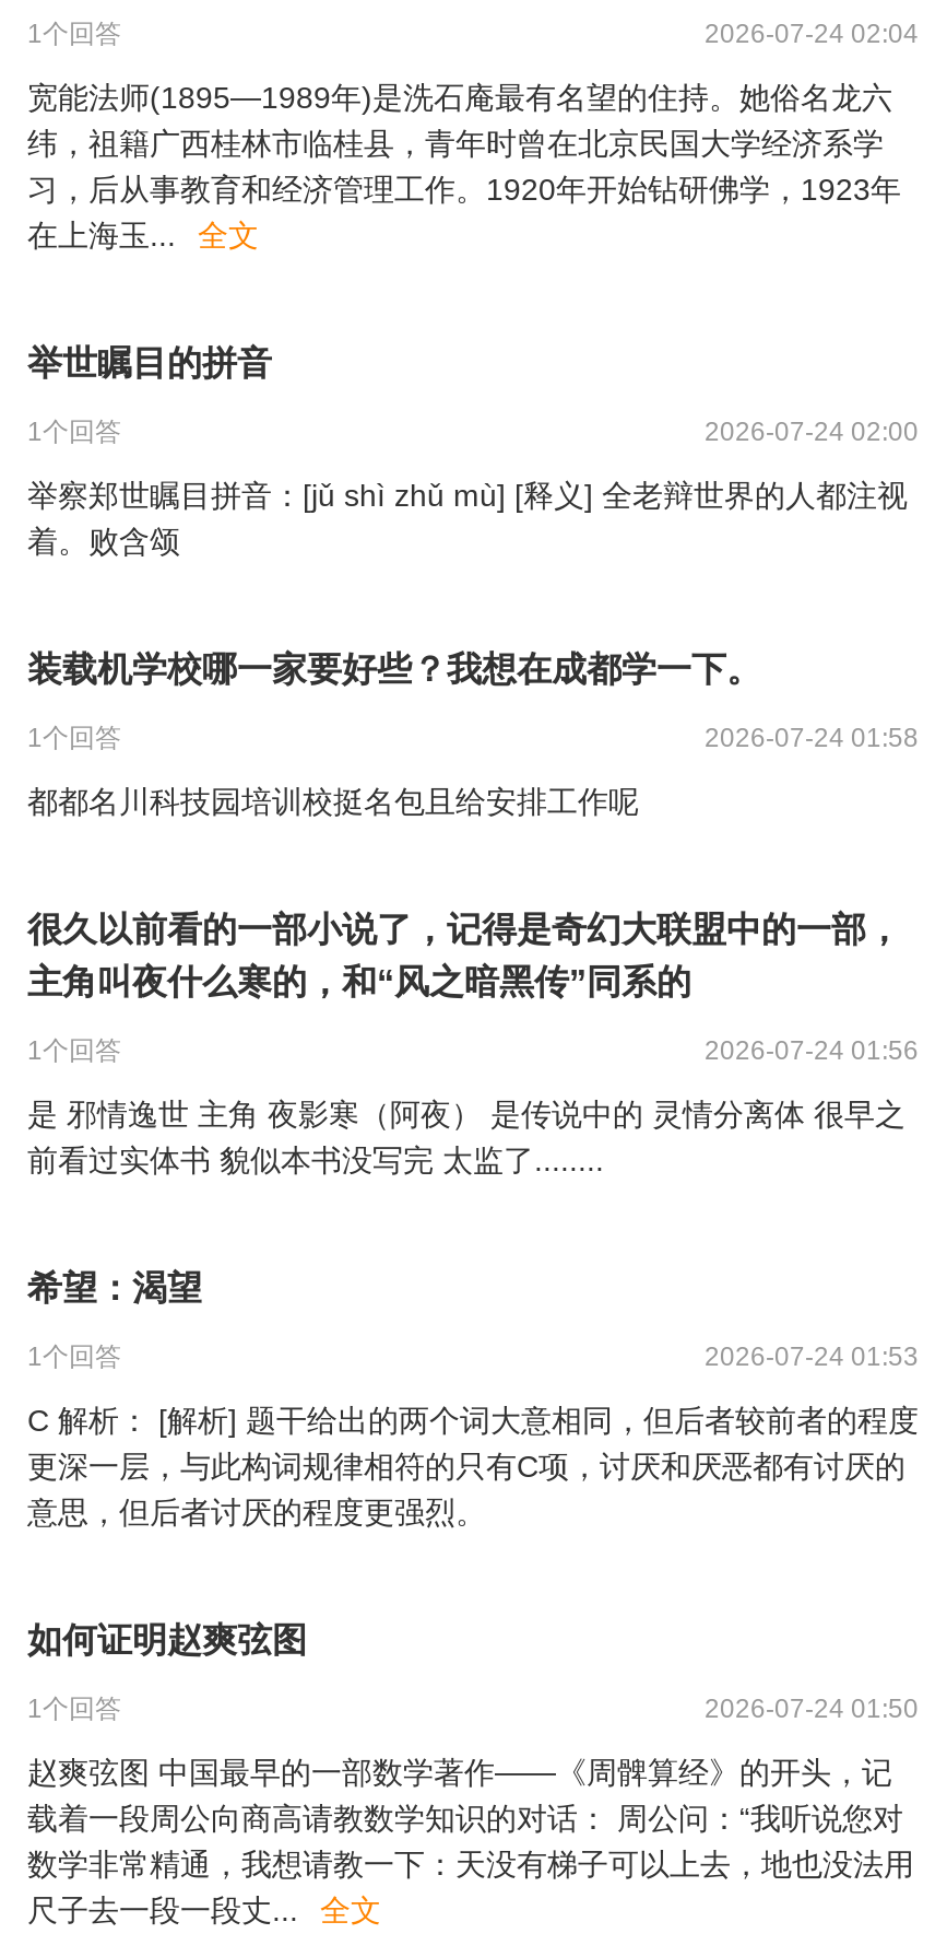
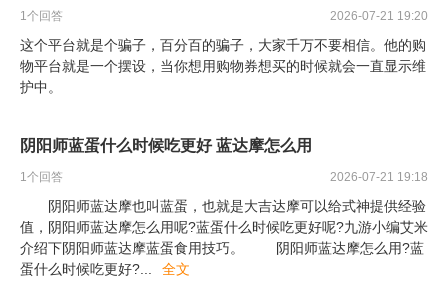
- 2026-07-24 02:04
+ 2026-07-21 19:20

- 宽能法师(1895—1989年)是洗石庵最有名望的住持。她俗名龙六
- 纬，祖籍广西桂林市临桂县，青年时曾在北京民国大学经济系学
- 习，后从事教育和经济管理工作。1920年开始钻研佛学，1923年
- 在上海玉...
- 全文
+ 这个平台就是个骗子，百分百的骗子，大家千万不要相信。他的购
+ 物平台就是一个摆设，当你想用购物券想买的时候就会一直显示维
+ 护中。

- 举世瞩目的拼音
+ 阴阳师蓝蛋什么时候吃更好 蓝达摩怎么用

- 2026-07-24 02:00
- 举察郑世瞩目拼音：[jǔ shì zhǔ mù] [释义] 全老辩世界的人都注视
- 着。败含颂
- 装载机学校哪一家要好些？我想在成都学一下。
- 1个回答
- 2026-07-24 01:58
- 都都名川科技园培训校挺名包且给安排工作呢
- 很久以前看的一部小说了，记得是奇幻大联盟中的一部，
- 主角叫夜什么寒的，和“风之暗黑传”同系的
- 1个回答
- 2026-07-24 01:56
- 是 邪情逸世 主角 夜影寒（阿夜） 是传说中的 灵情分离体 很早之
- 前看过实体书 貌似本书没写完 太监了........
- 希望：渴望
- 1个回答
- 2026-07-24 01:53
- C 解析： [解析] 题干给出的两个词大意相同，但后者较前者的程度
- 更深一层，与此构词规律相符的只有C项，讨厌和厌恶都有讨厌的
- 意思，但后者讨厌的程度更强烈。
- 如何证明赵爽弦图
- 1个回答
- 2026-07-24 01:50
- 赵爽弦图 中国最早的一部数学著作——《周髀算经》的开头，记
- 载着一段周公向商高请教数学知识的对话： 周公问：“我听说您对
- 数学非常精通，我想请教一下：天没有梯子可以上去，地也没法用
- 尺子去一段一段丈...
+ 2026-07-21 19:18
+ 阴阳师蓝达摩也叫蓝蛋，也就是大吉达摩可以给式神提供经验
+ 值，阴阳师蓝达摩怎么用呢?蓝蛋什么时候吃更好呢?九游小编艾米
+ 介绍下阴阳师蓝达摩蓝蛋食用技巧。 阴阳师蓝达摩怎么用?蓝
+ 蛋什么时候吃更好?...
